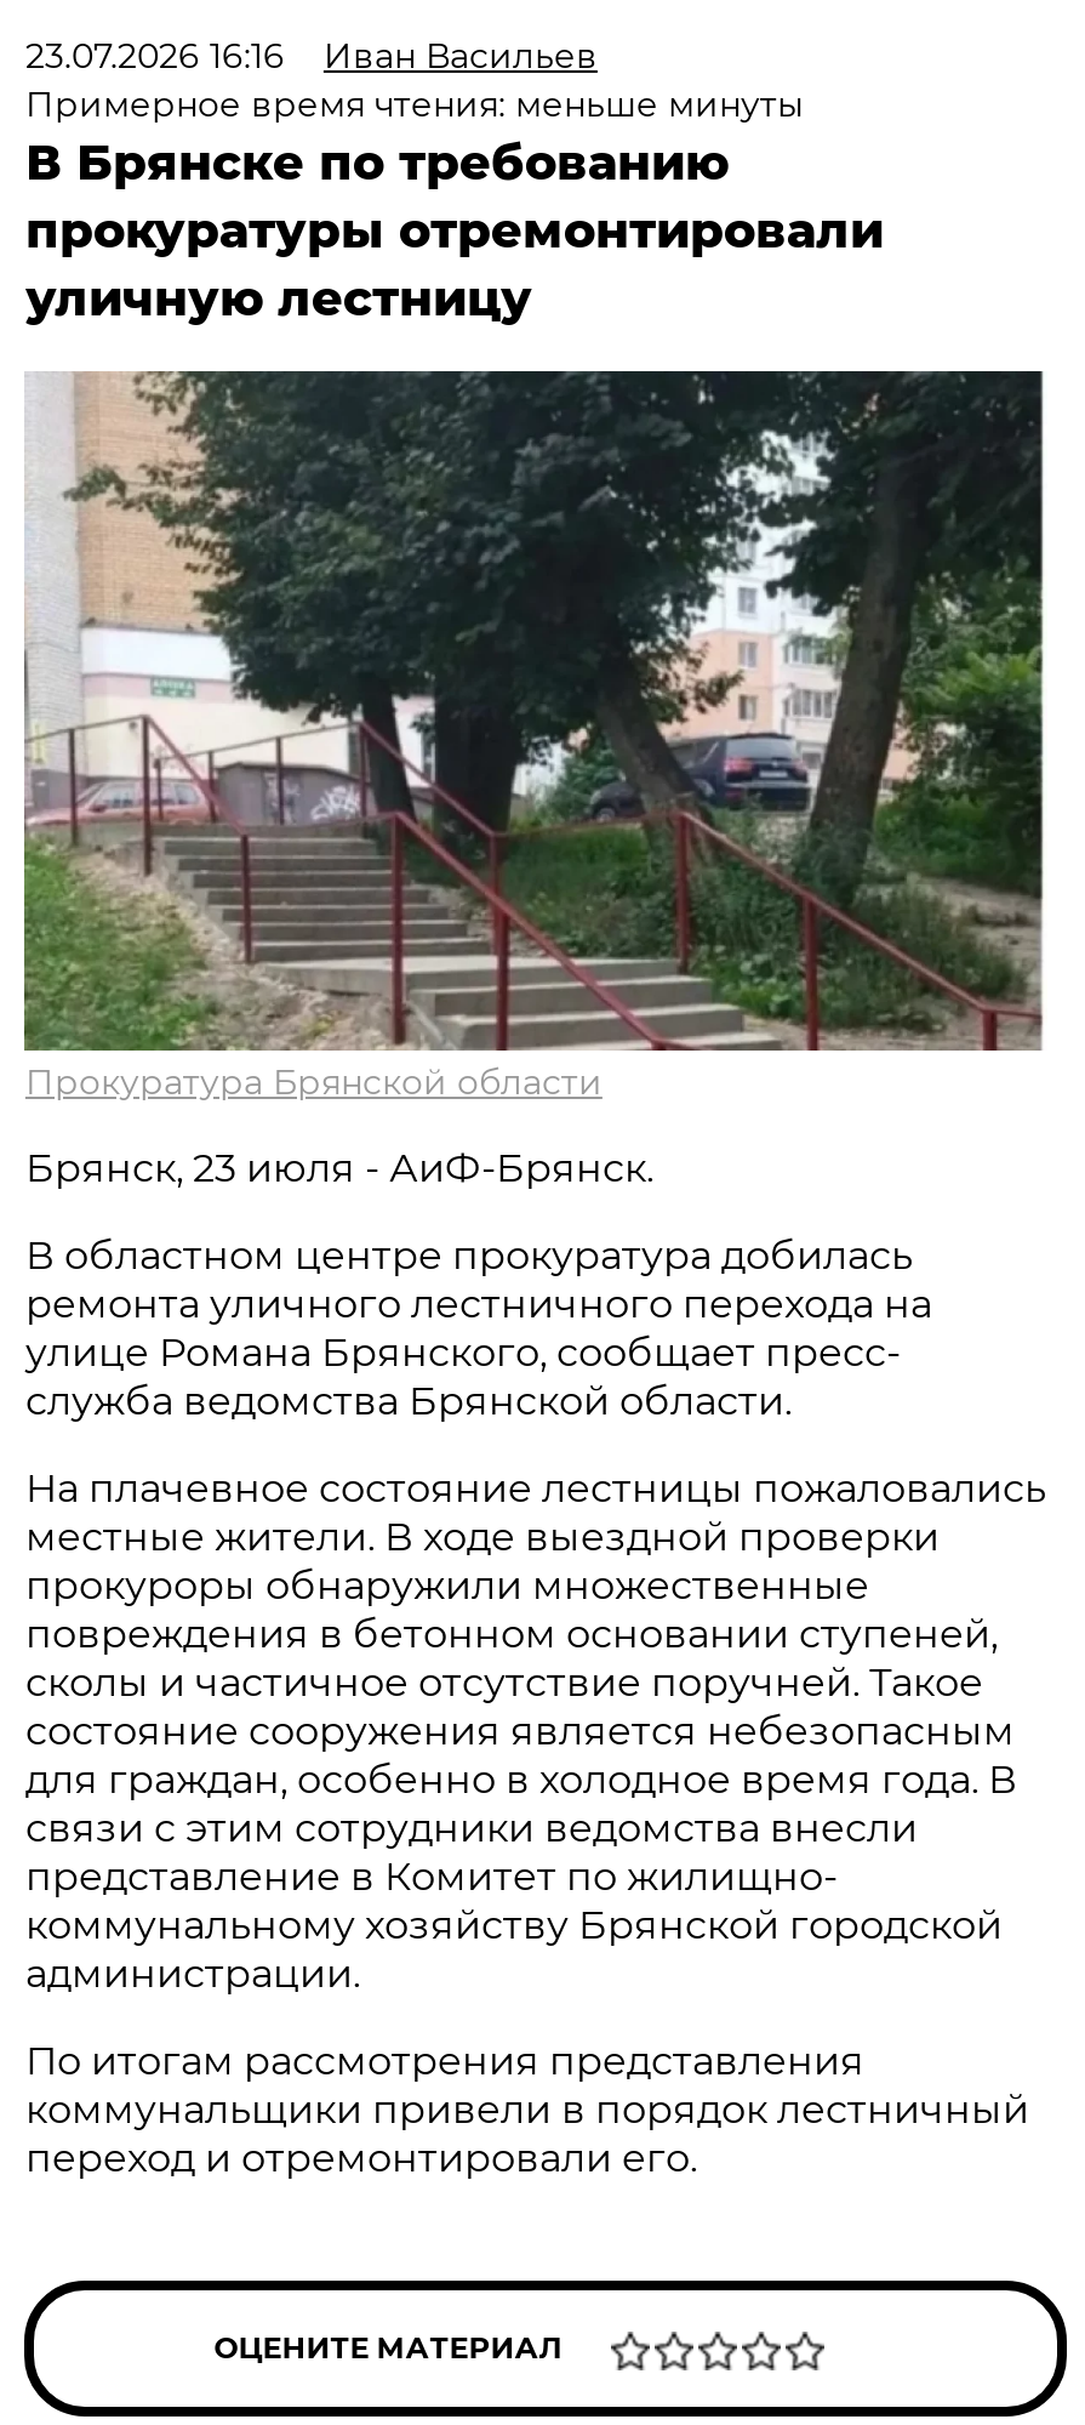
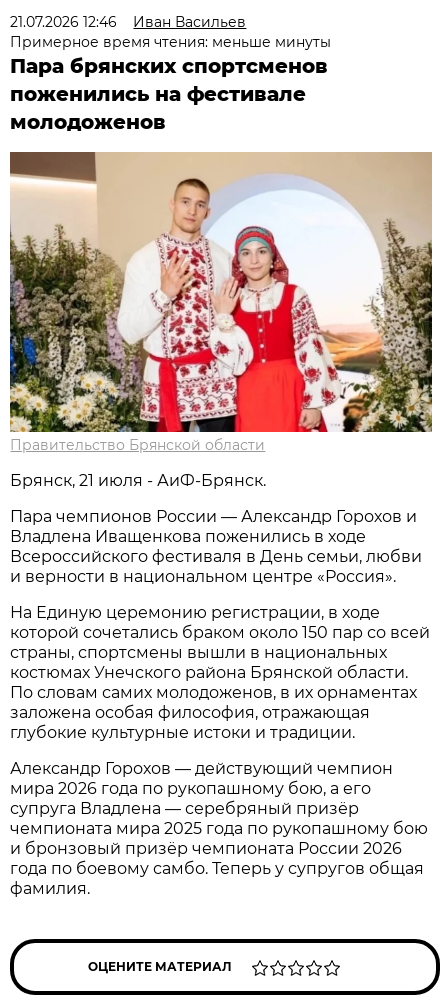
- 23.07.2026 16:16 Иван Васильев
+ 21.07.2026 12:46 Иван Васильев

- В Брянске по требованию
- прокуратуры отремонтировали
- уличную лестницу
+ Пара брянских спортсменов
+ поженились на фестивале
+ молодоженов

- [image]
- Прокуратура Брянской области
+ [image]
+ Правительство Брянской области

- Брянск, 23 июля - АиФ-Брянск.
+ Брянск, 21 июля - АиФ-Брянск.

- В областном центре прокуратура добилась
- ремонта уличного лестничного перехода на
- улице Романа Брянского, сообщает пресс-
- служба ведомства Брянской области.
+ Пара чемпионов России — Александр Горохов и
+ Владлена Иващенкова поженились в ходе
+ Всероссийского фестиваля в День семьи, любви
+ и верности в национальном центре «Россия».

- На плачевное состояние лестницы пожаловались
- местные жители. В ходе выездной проверки
- прокуроры обнаружили множественные
- повреждения в бетонном основании ступеней,
- сколы и частичное отсутствие поручней. Такое
- состояние сооружения является небезопасным
- для граждан, особенно в холодное время года. В
- связи с этим сотрудники ведомства внесли
- представление в Комитет по жилищно-
- коммунальному хозяйству Брянской городской
- администрации.
+ На Единую церемонию регистрации, в ходе
+ которой сочетались браком около 150 пар со всей
+ страны, спортсмены вышли в национальных
+ костюмах Унечского района Брянской области.
+ По словам самих молодоженов, в их орнаментах
+ заложена особая философия, отражающая
+ глубокие культурные истоки и традиции.

- По итогам рассмотрения представления
- коммунальщики привели в порядок лестничный
- переход и отремонтировали его.
+ Александр Горохов — действующий чемпион
+ мира 2026 года по рукопашному бою, а его
+ супруга Владлена — серебряный призёр
+ чемпионата мира 2025 года по рукопашному бою
+ и бронзовый призёр чемпионата России 2026
+ года по боевому самбо. Теперь у супругов общая
+ фамилия.
